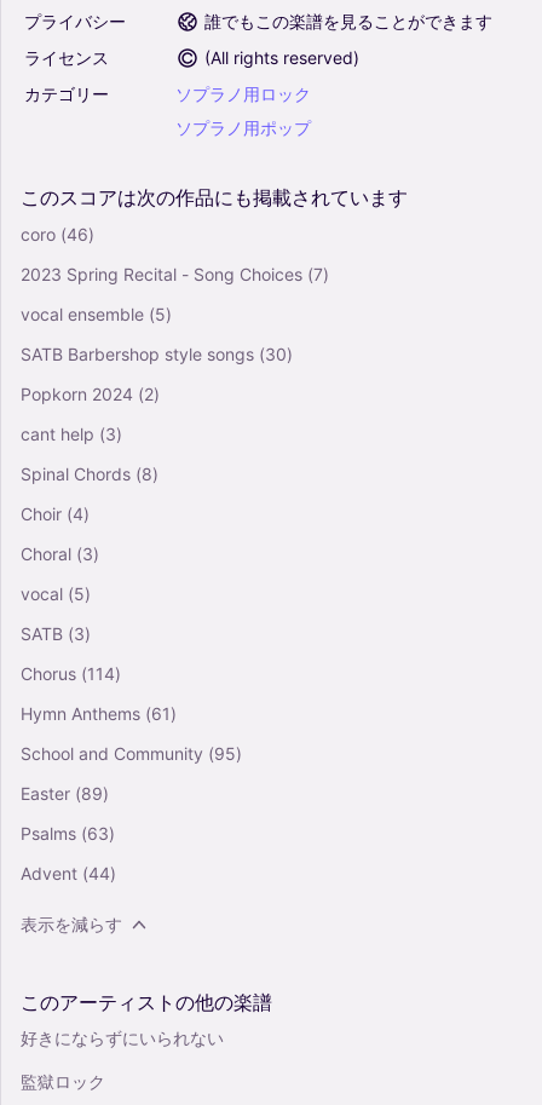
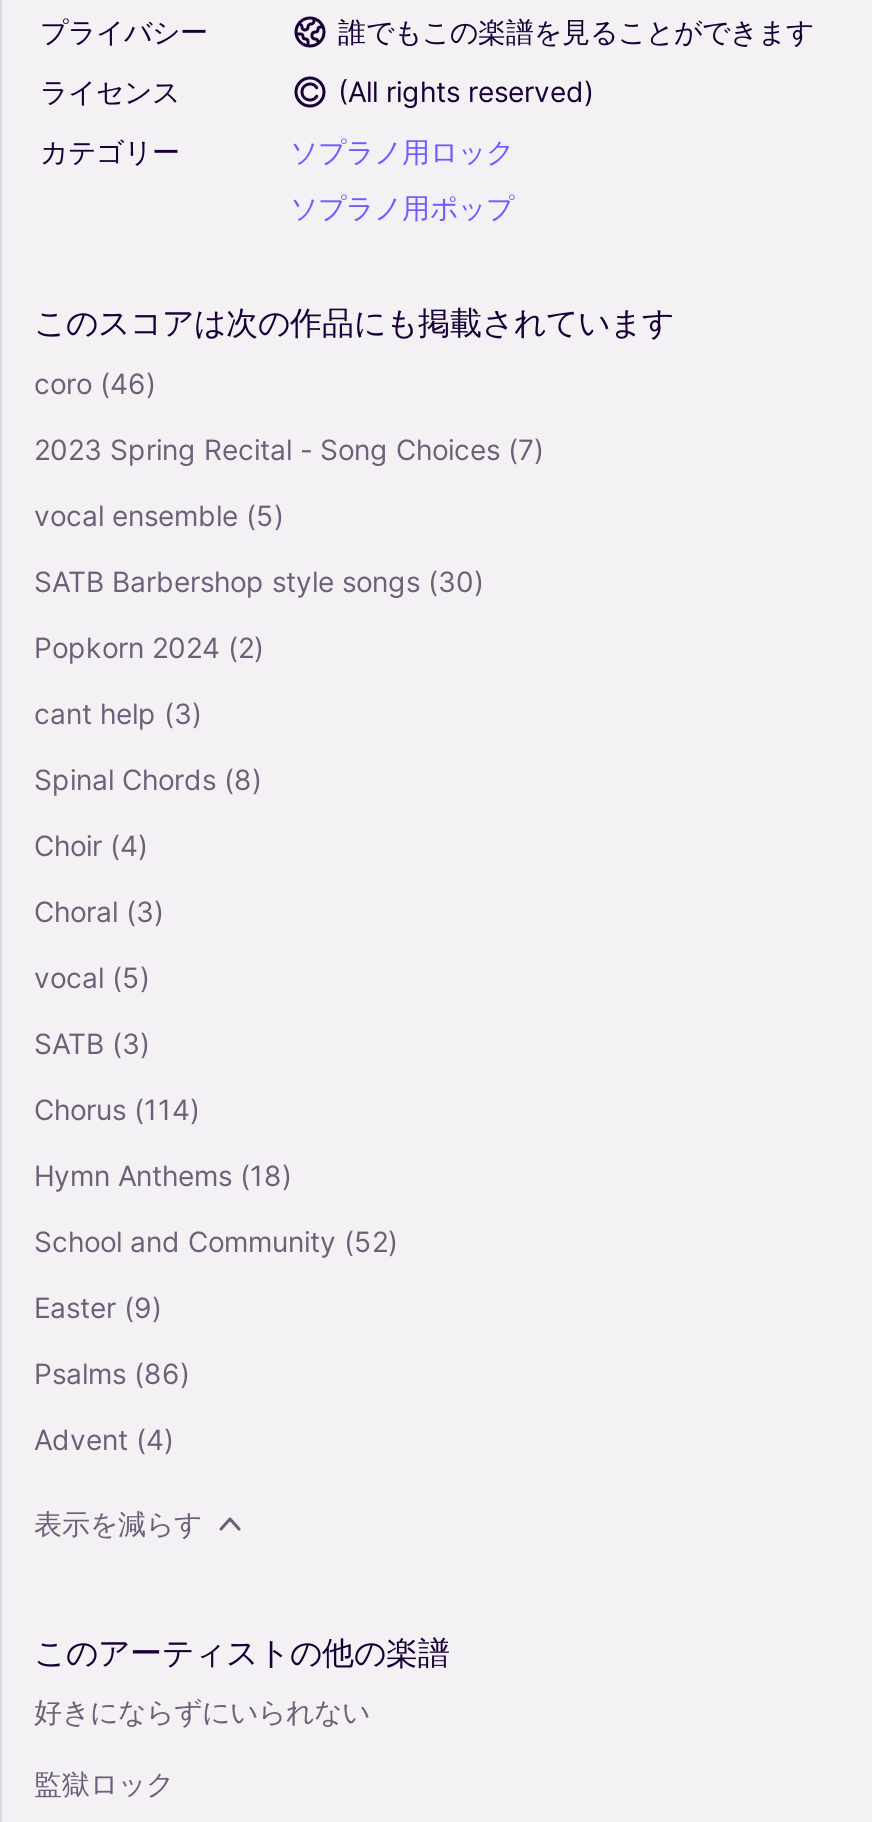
- Hymn Anthems (61)
+ Hymn Anthems (18)

- School and Community (95)
+ School and Community (52)

- Easter (89)
+ Easter (9)

- Psalms (63)
+ Psalms (86)

- Advent (44)
+ Advent (4)
